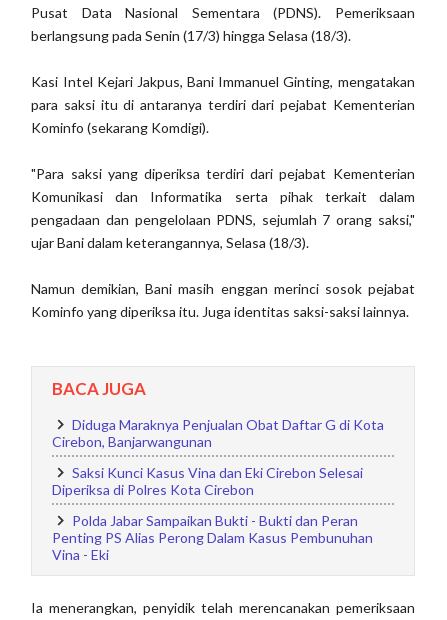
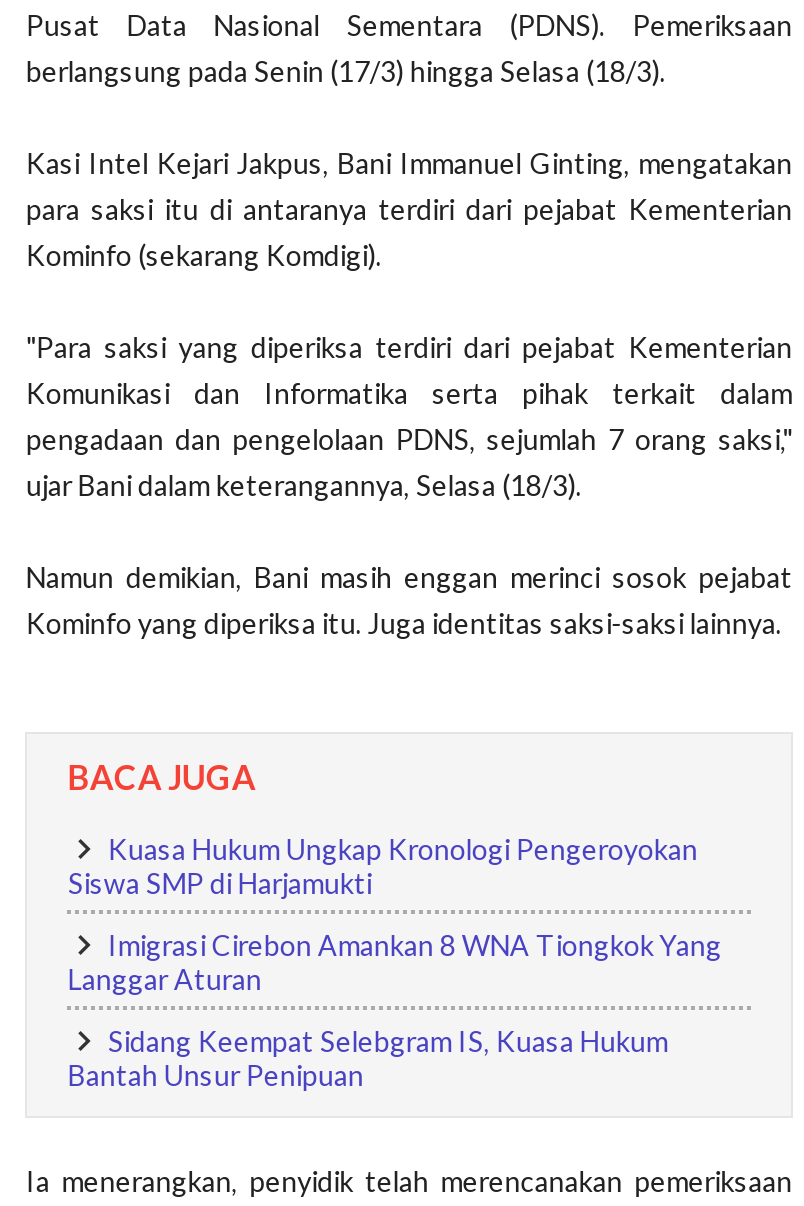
- Diduga Maraknya Penjualan Obat Daftar G di Kota
- Cirebon, Banjarwangunan
+ Kuasa Hukum Ungkap Kronologi Pengeroyokan
+ Siswa SMP di Harjamukti

- Saksi Kunci Kasus Vina dan Eki Cirebon Selesai
- Diperiksa di Polres Kota Cirebon
+ Imigrasi Cirebon Amankan 8 WNA Tiongkok Yang
+ Langgar Aturan

- Polda Jabar Sampaikan Bukti - Bukti dan Peran
- Penting PS Alias Perong Dalam Kasus Pembunuhan
- Vina - Eki
+ Sidang Keempat Selebgram IS, Kuasa Hukum
+ Bantah Unsur Penipuan
